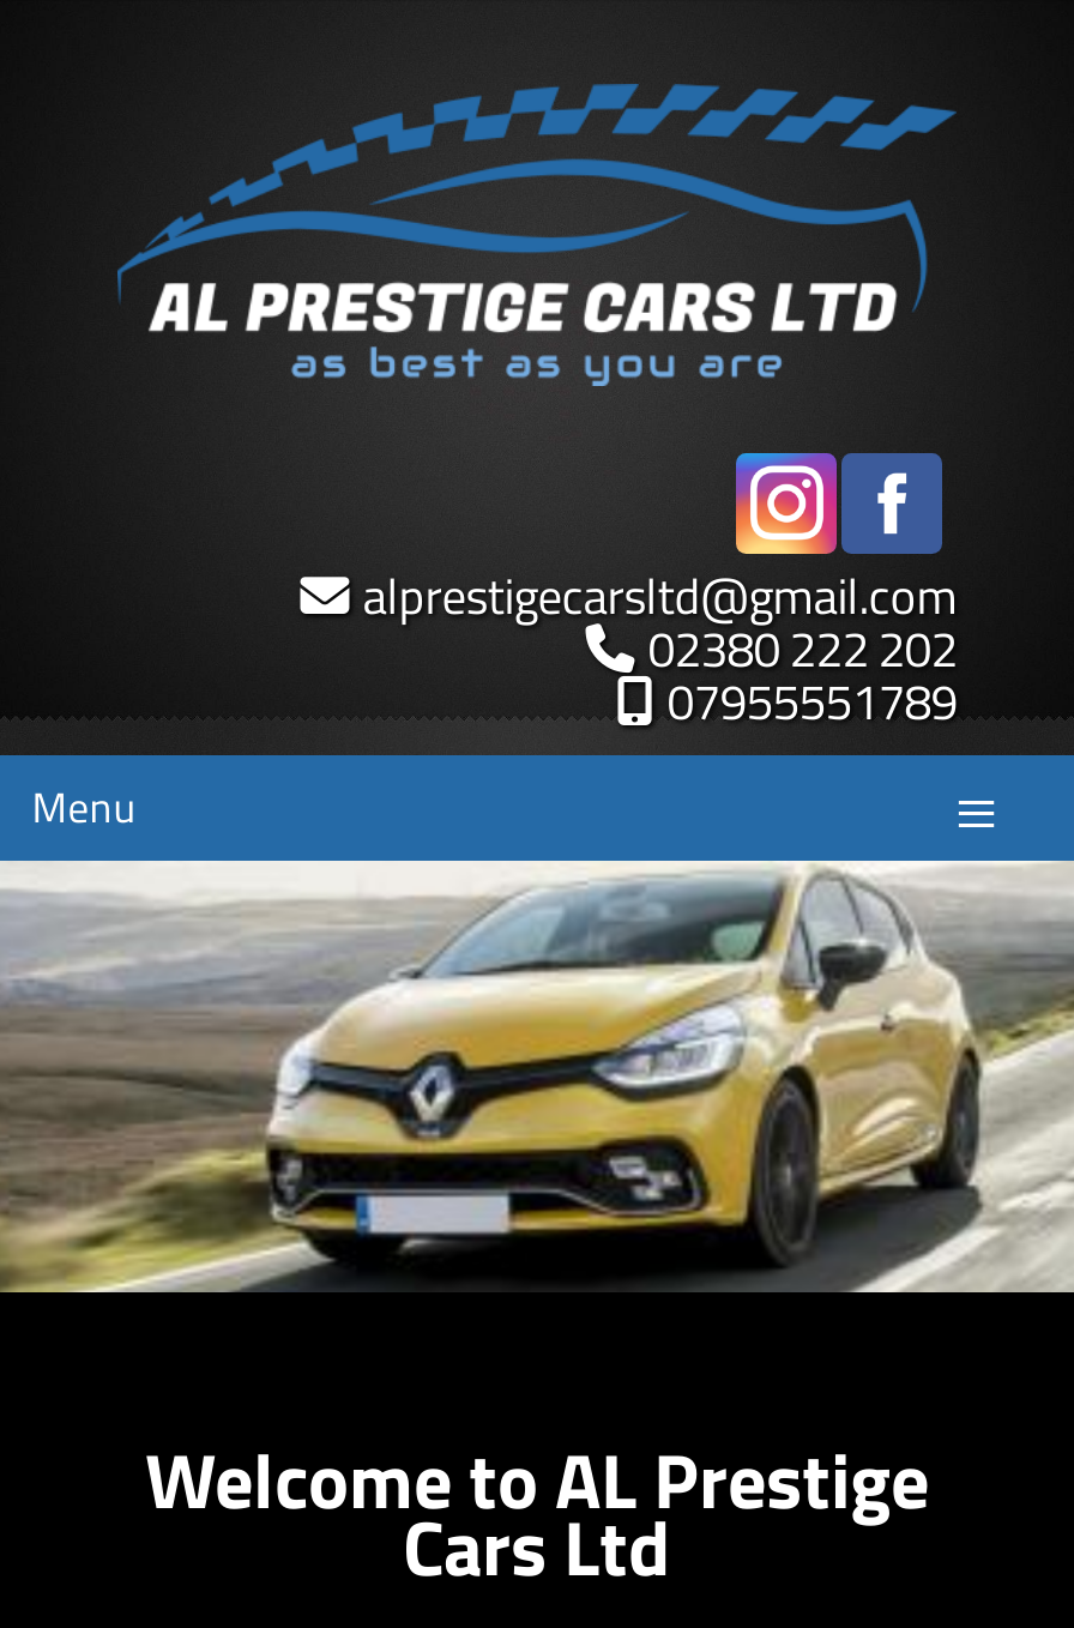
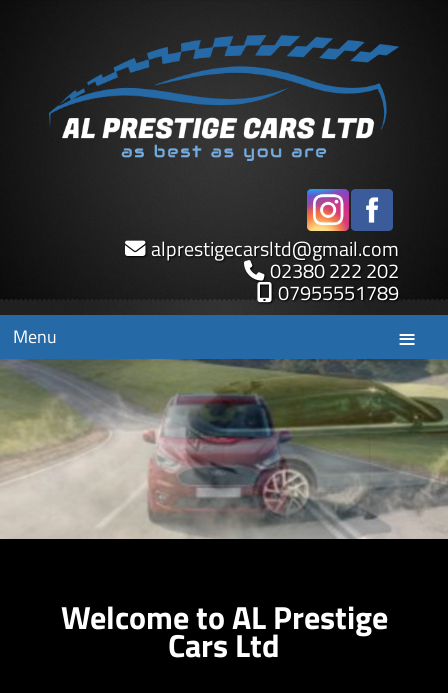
- [image]
+ [image]
